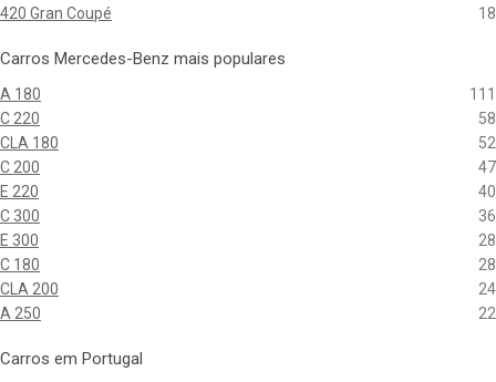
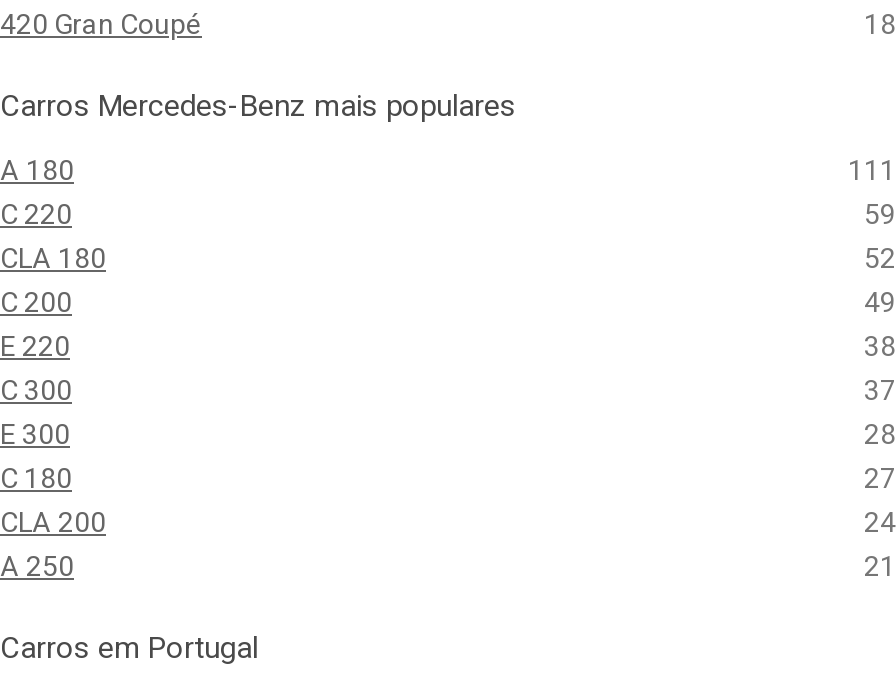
- 58
+ 59

- 47
+ 49

- 40
+ 38

- 36
+ 37

- 28
+ 27

- 22
+ 21
